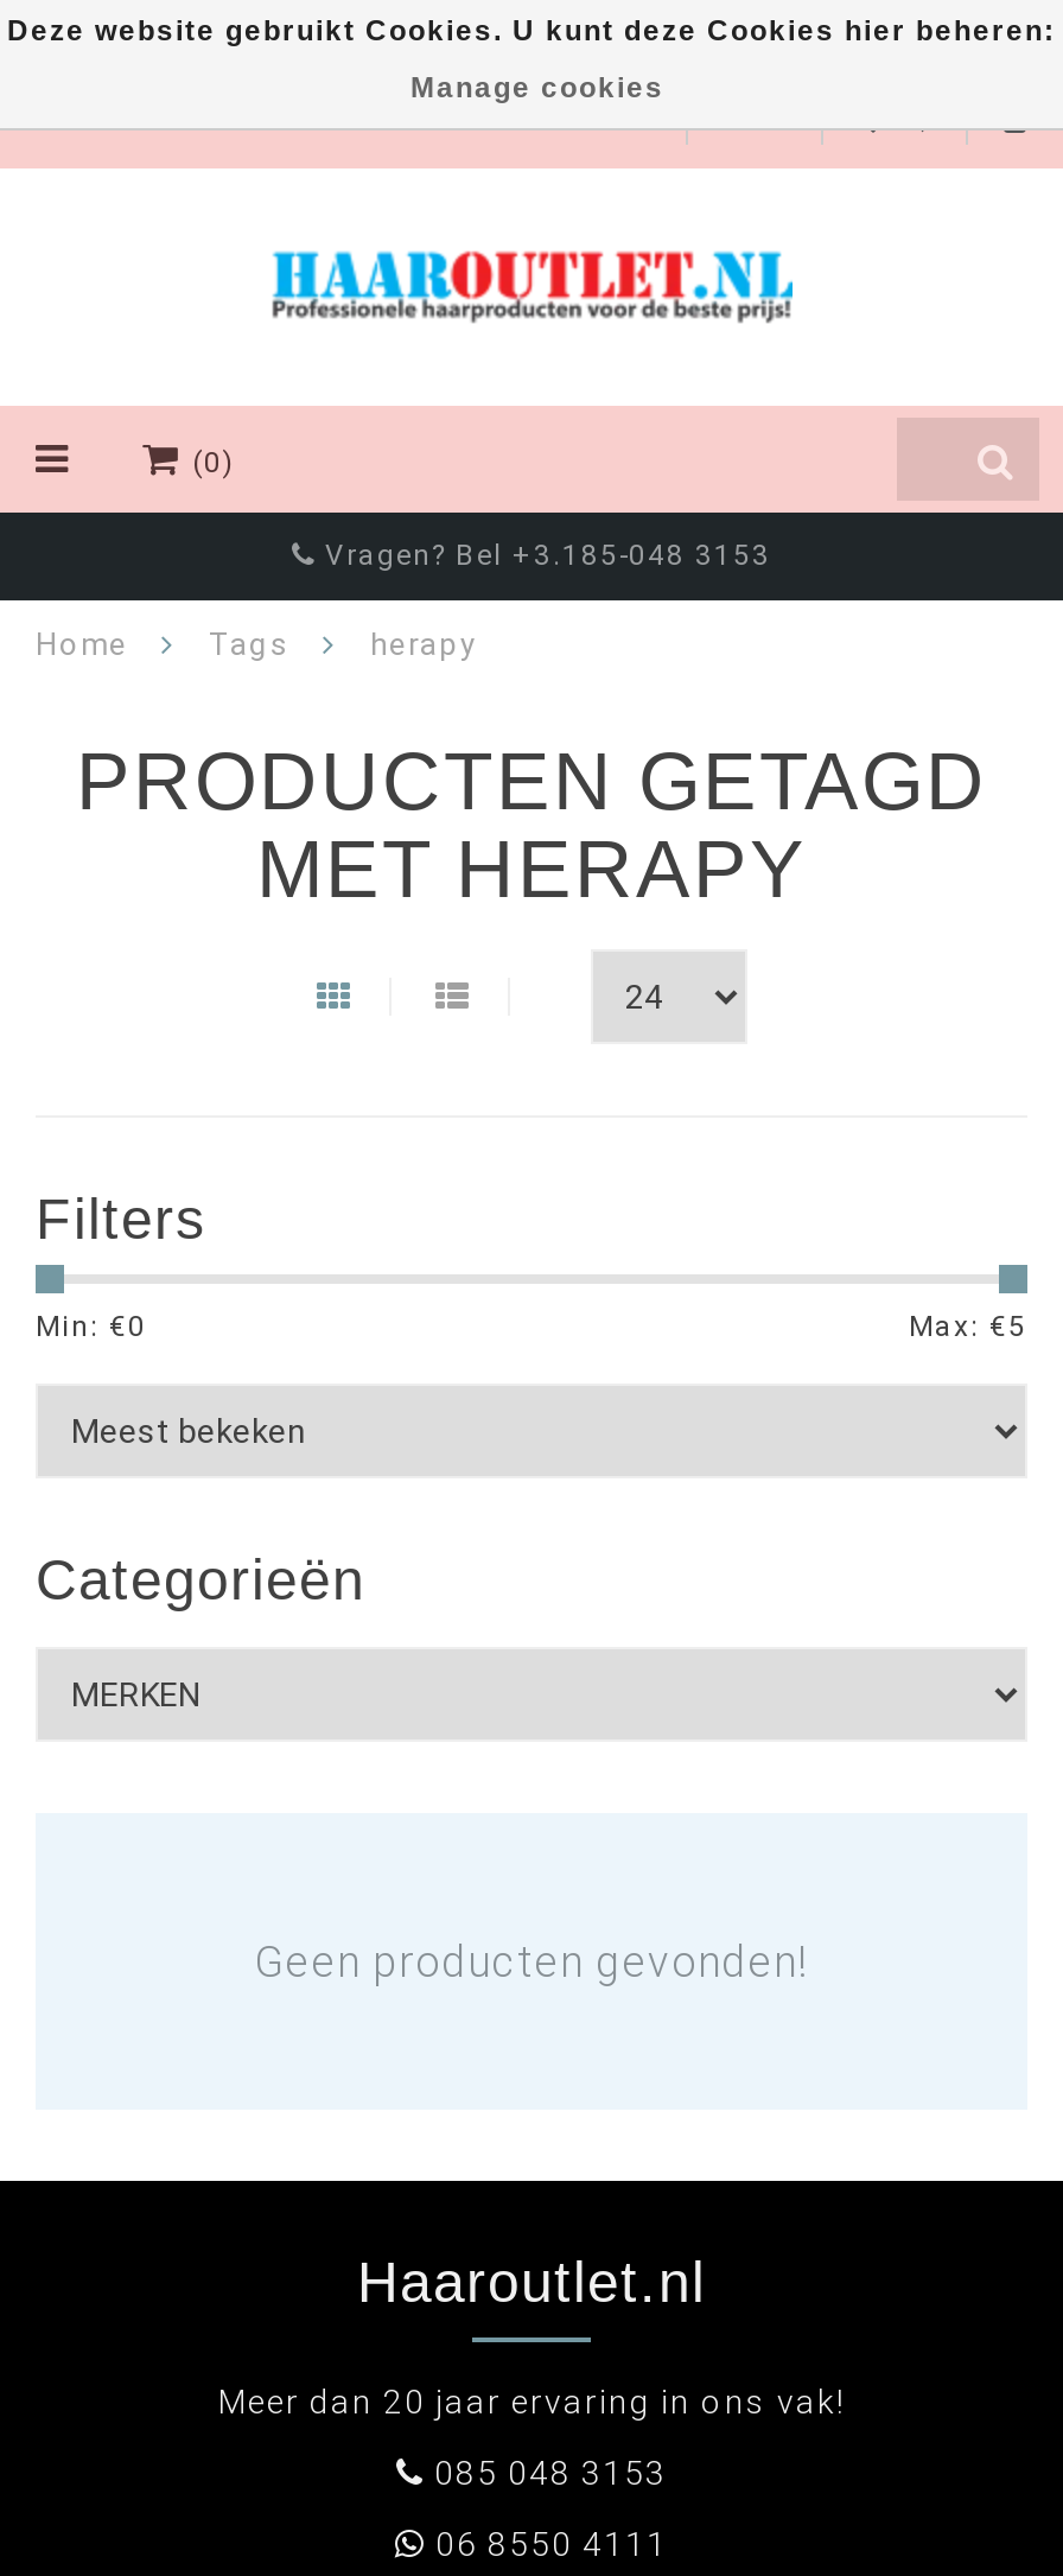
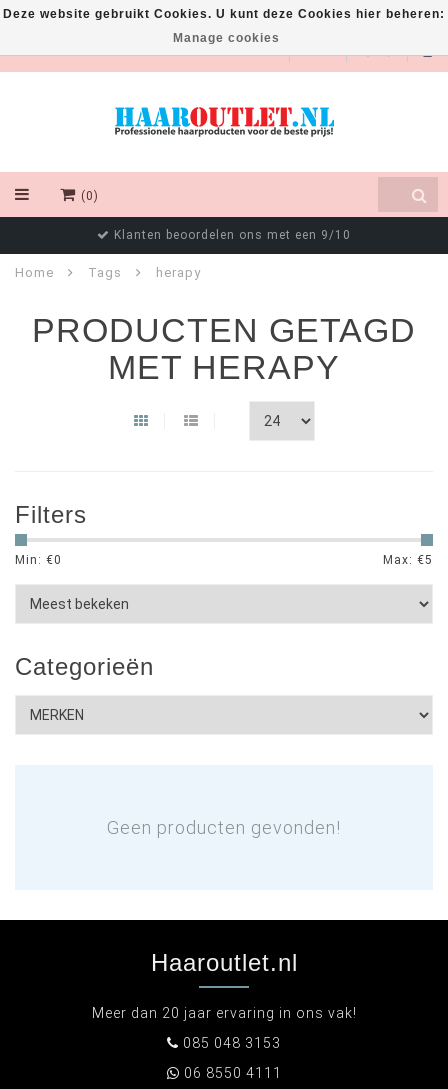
- Vragen? Bel +3.185-048 3153
+ Klanten beoordelen ons met een 9/10
